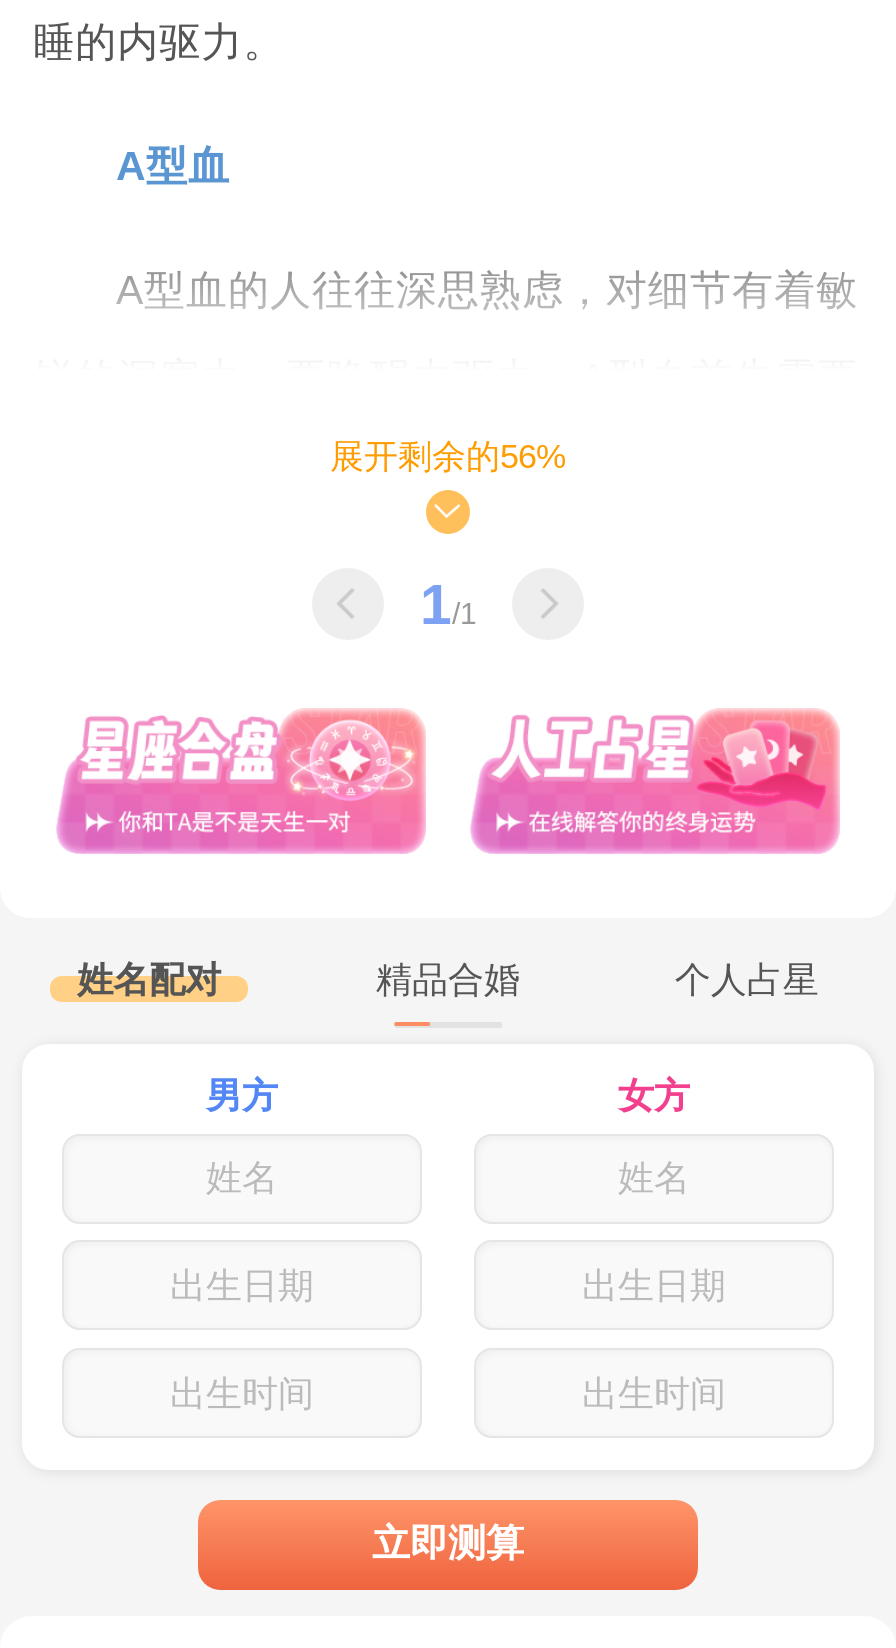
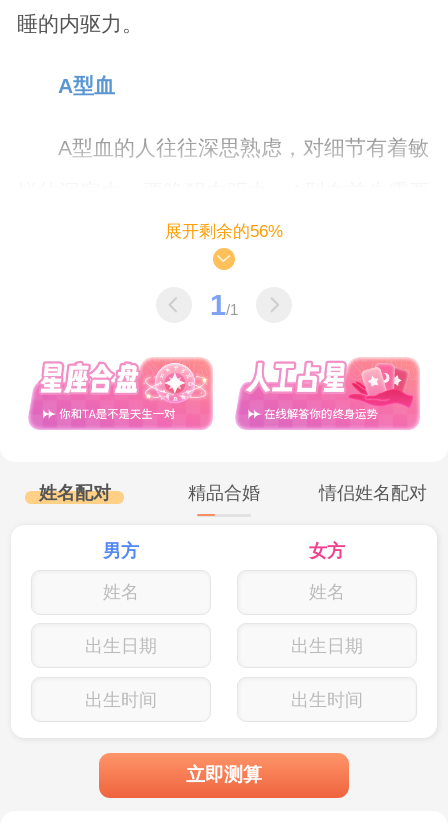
- 个人占星
+ 情侣姓名配对
